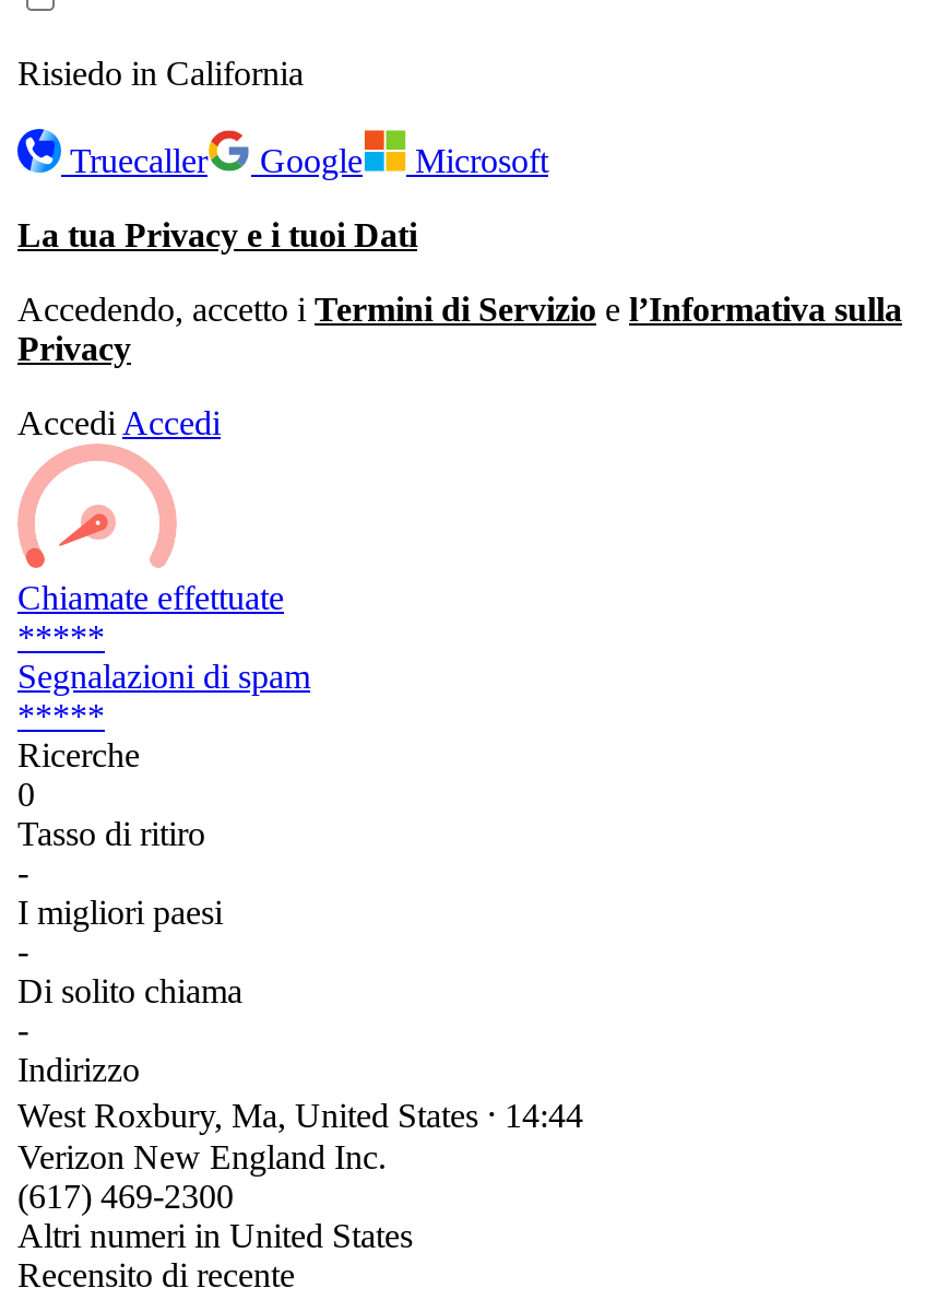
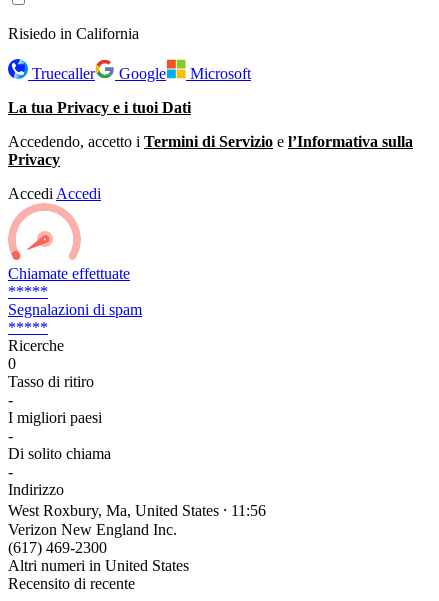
- West Roxbury, Ma, United States ⸱ 14:44
+ West Roxbury, Ma, United States ⸱ 11:56
